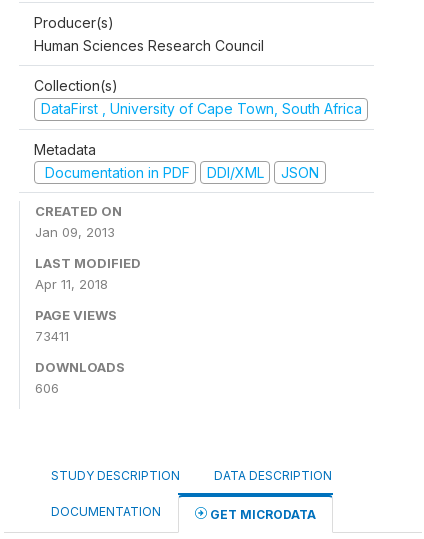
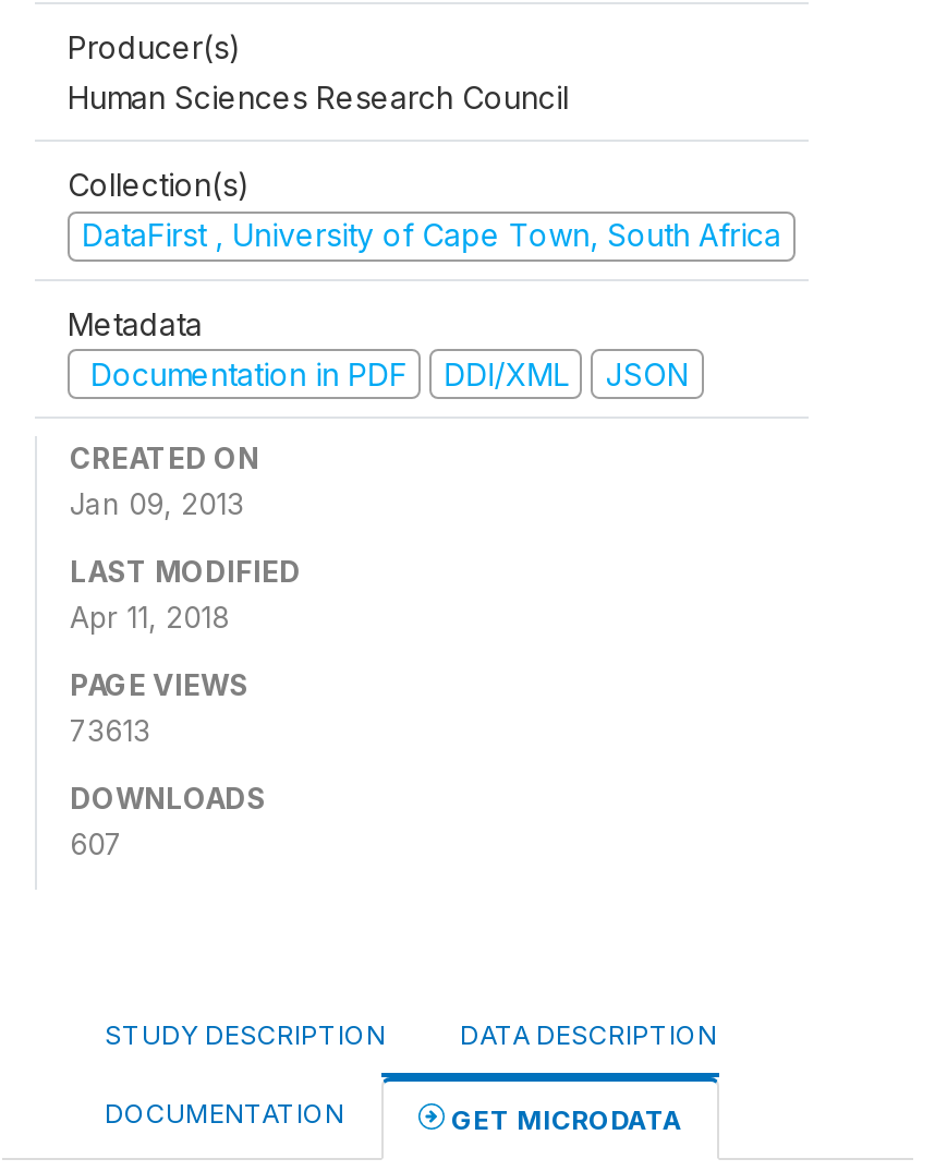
- 73411
+ 73613

- 606
+ 607
